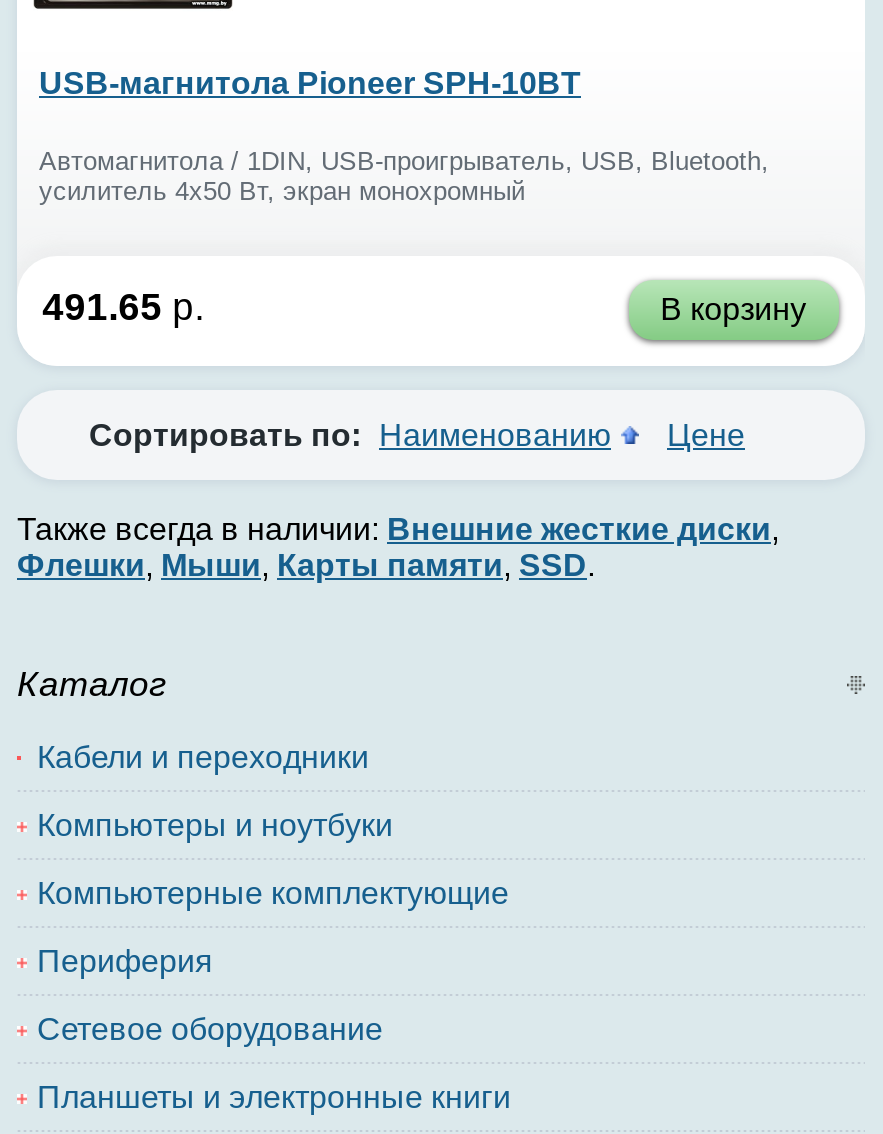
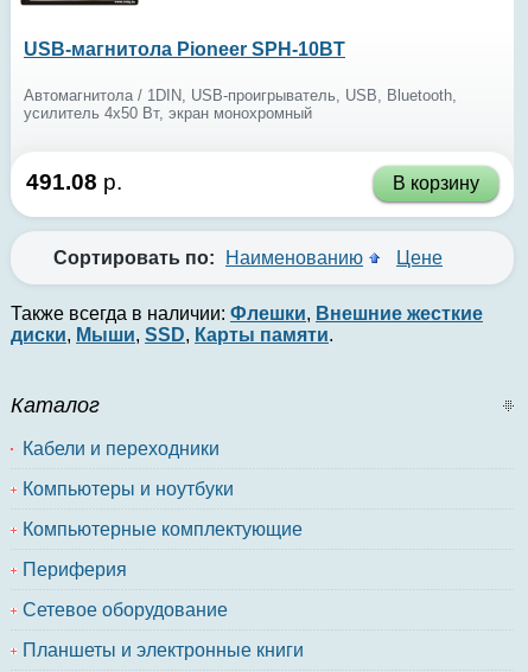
- 491.65 р.
+ 491.08 р.

- Также всегда в наличии: Внешние жесткие диски,
+ Также всегда в наличии: Флешки, Внешние жесткие

- Флешки, Мыши, Карты памяти, SSD.
+ диски, Мыши, SSD, Карты памяти.
